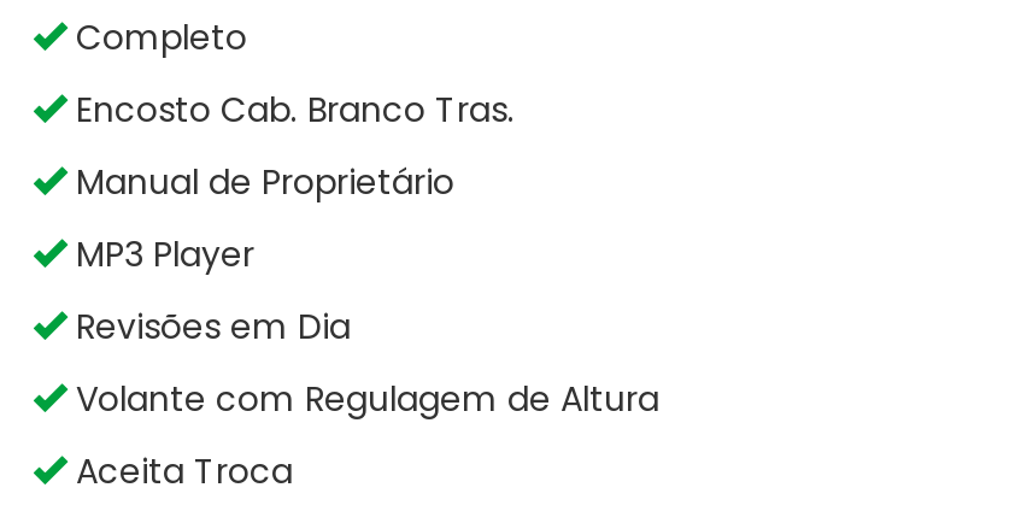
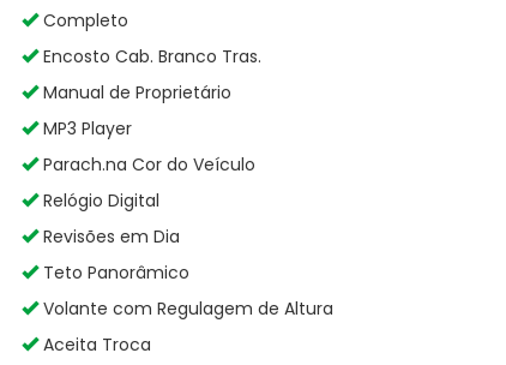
+ Parach.na Cor do Veículo
+ Relógio Digital

+ Teto Panorâmico
